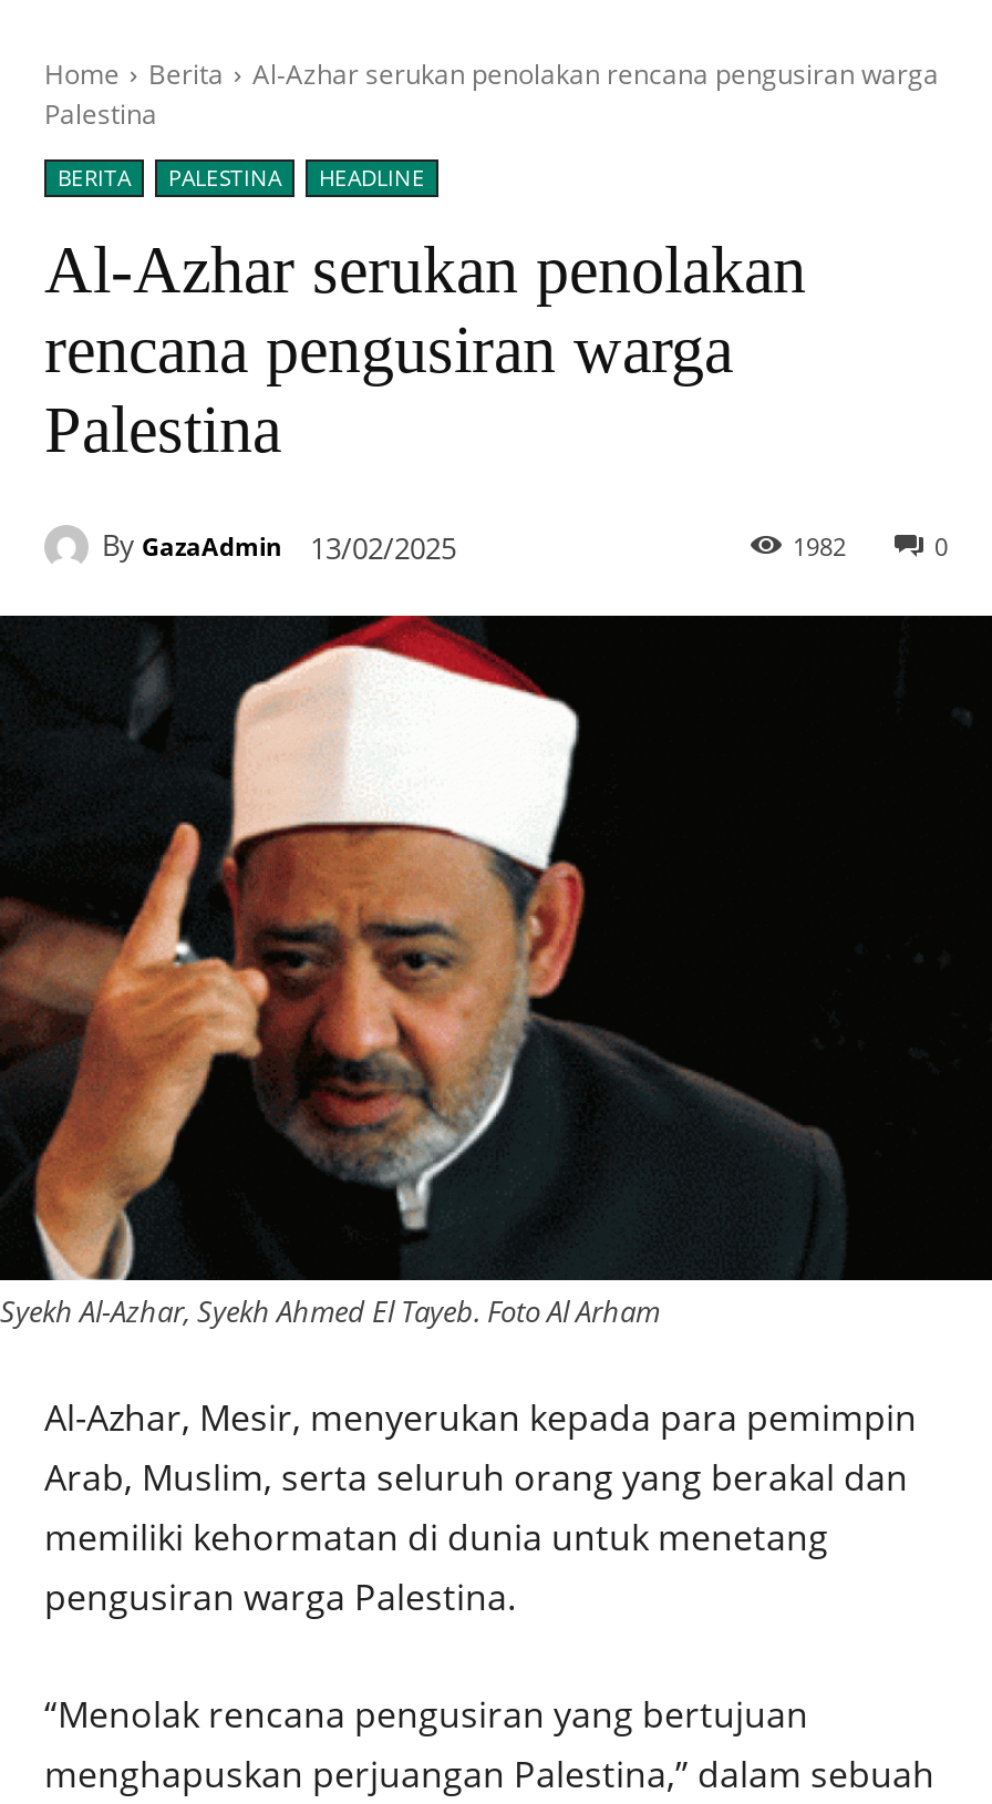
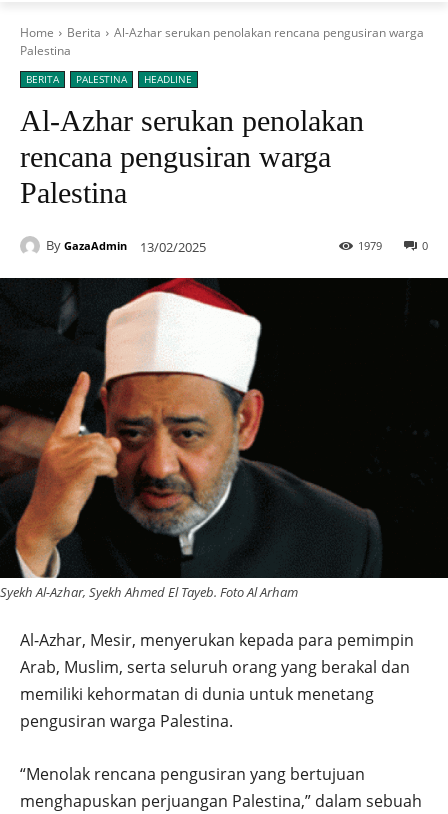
- 1982
+ 1979
